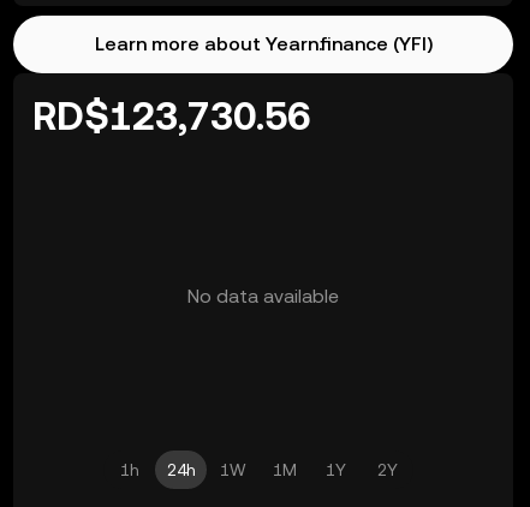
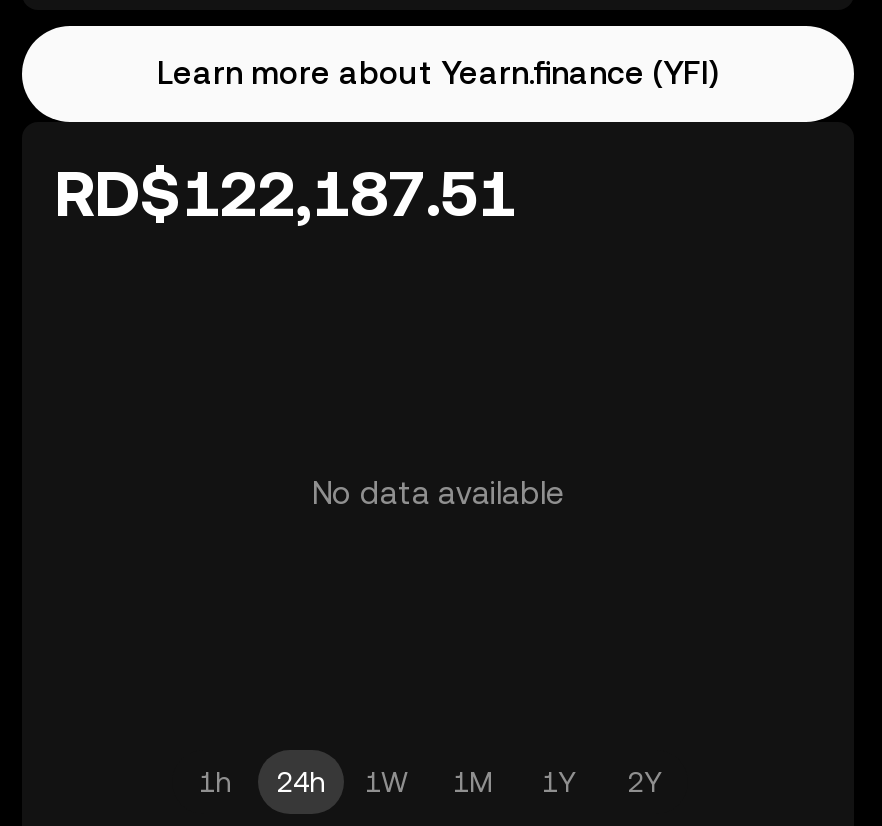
- RD$123,730.56
+ RD$122,187.51
